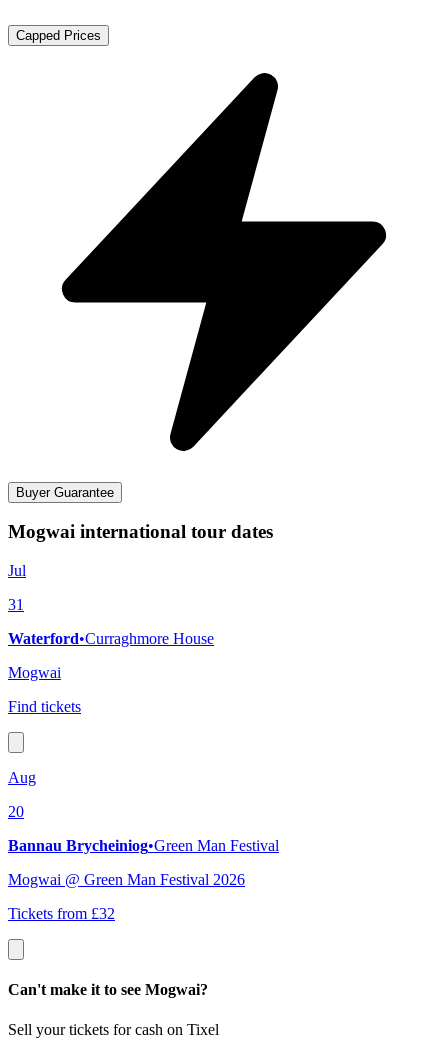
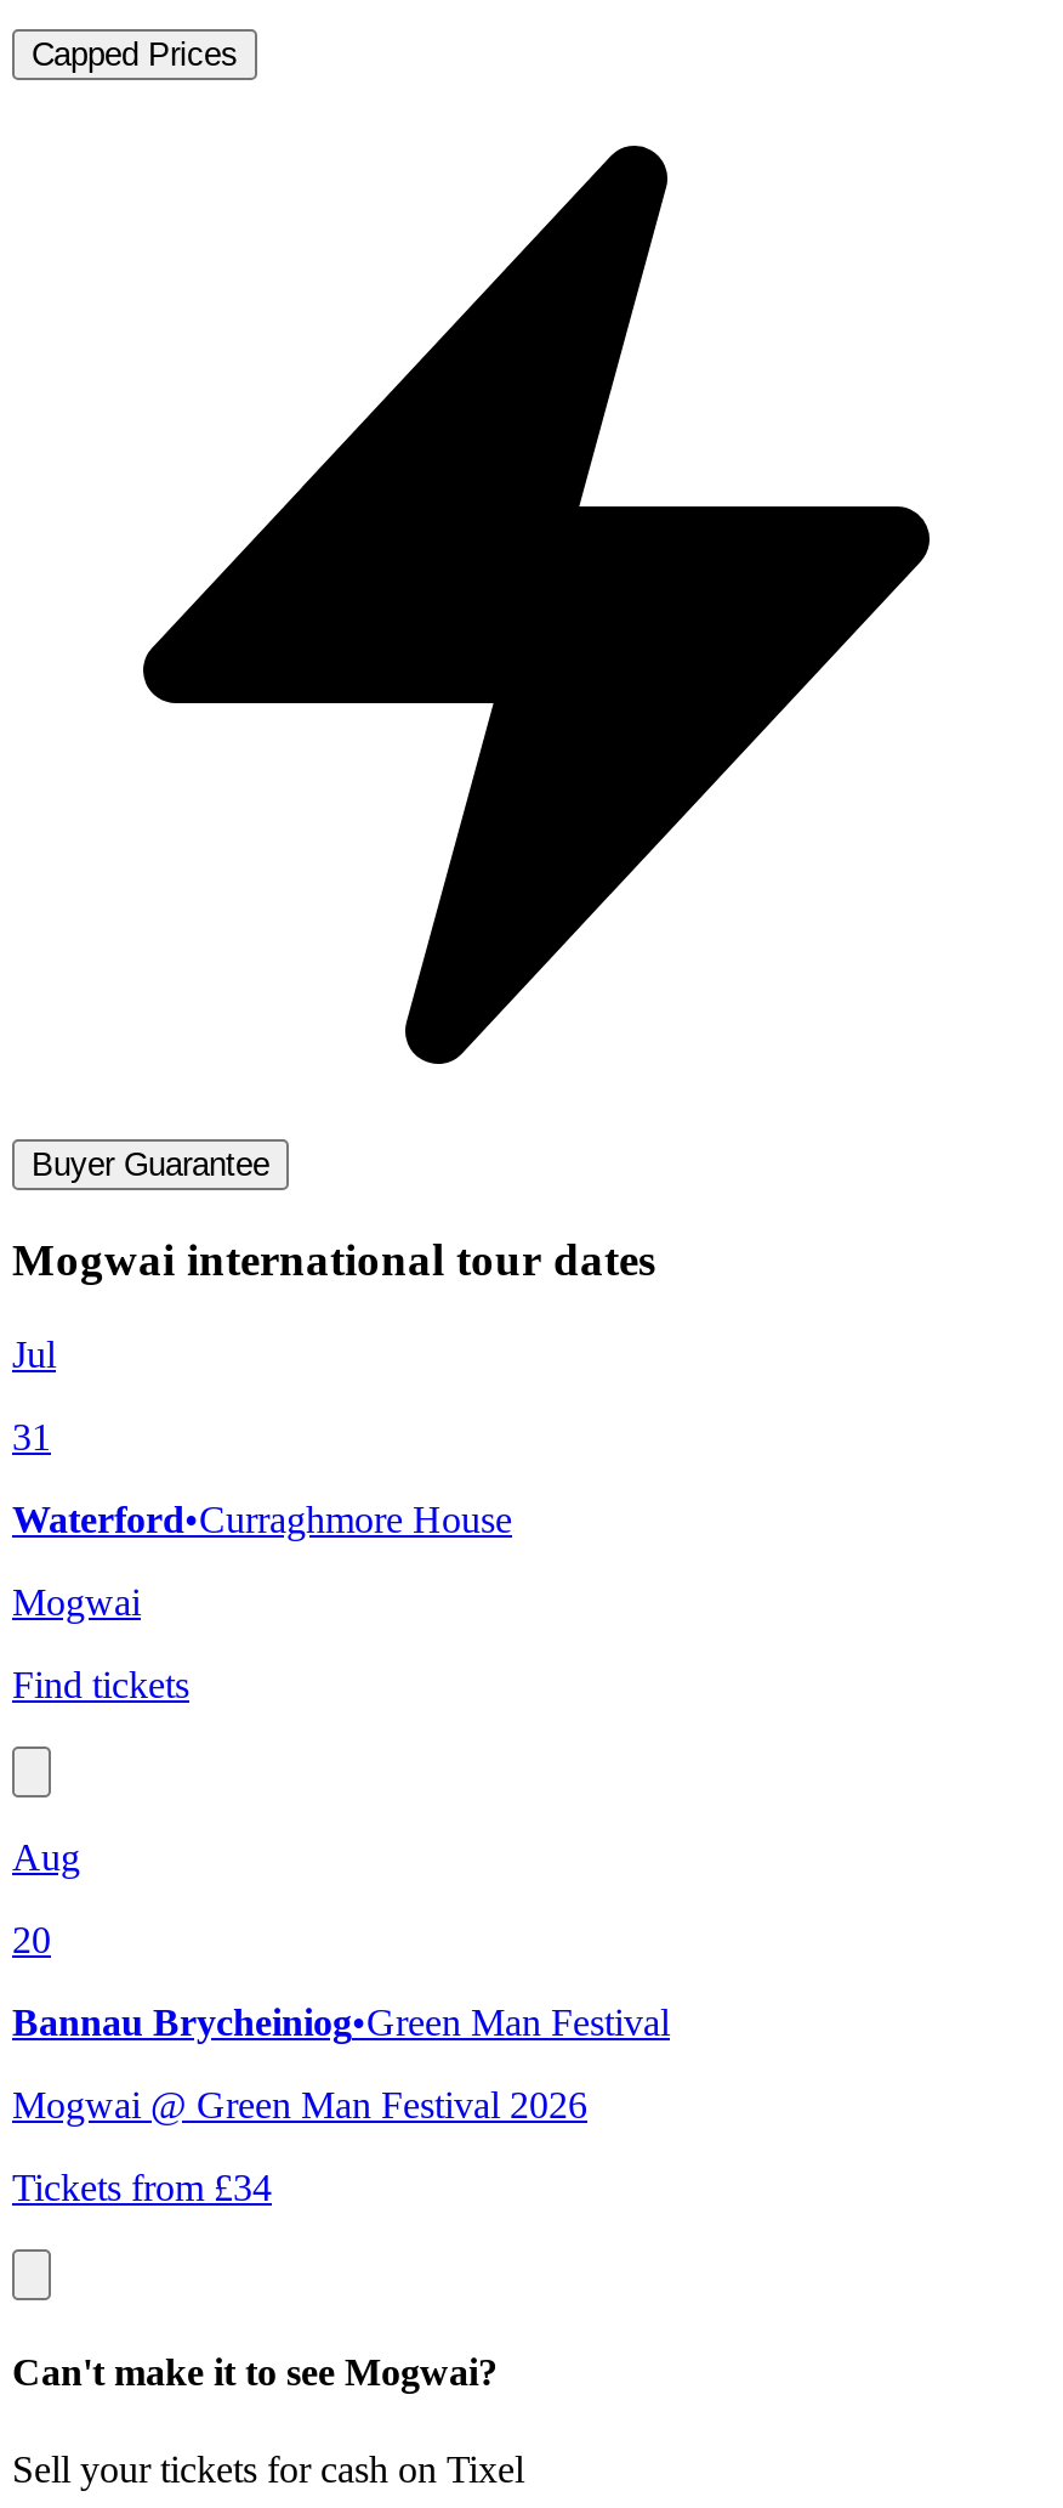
- Tickets from £32
+ Tickets from £34
